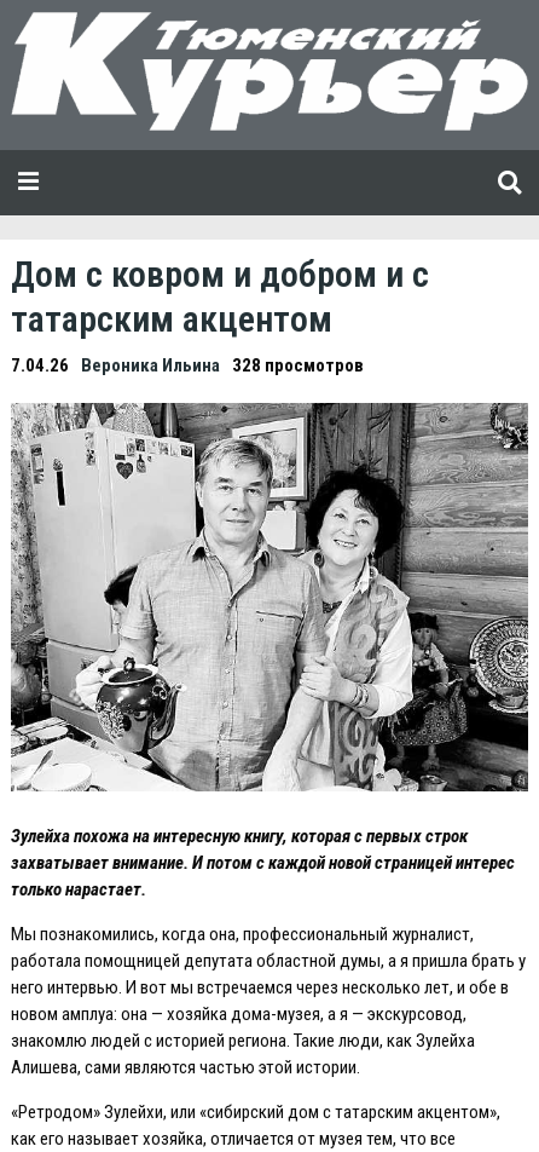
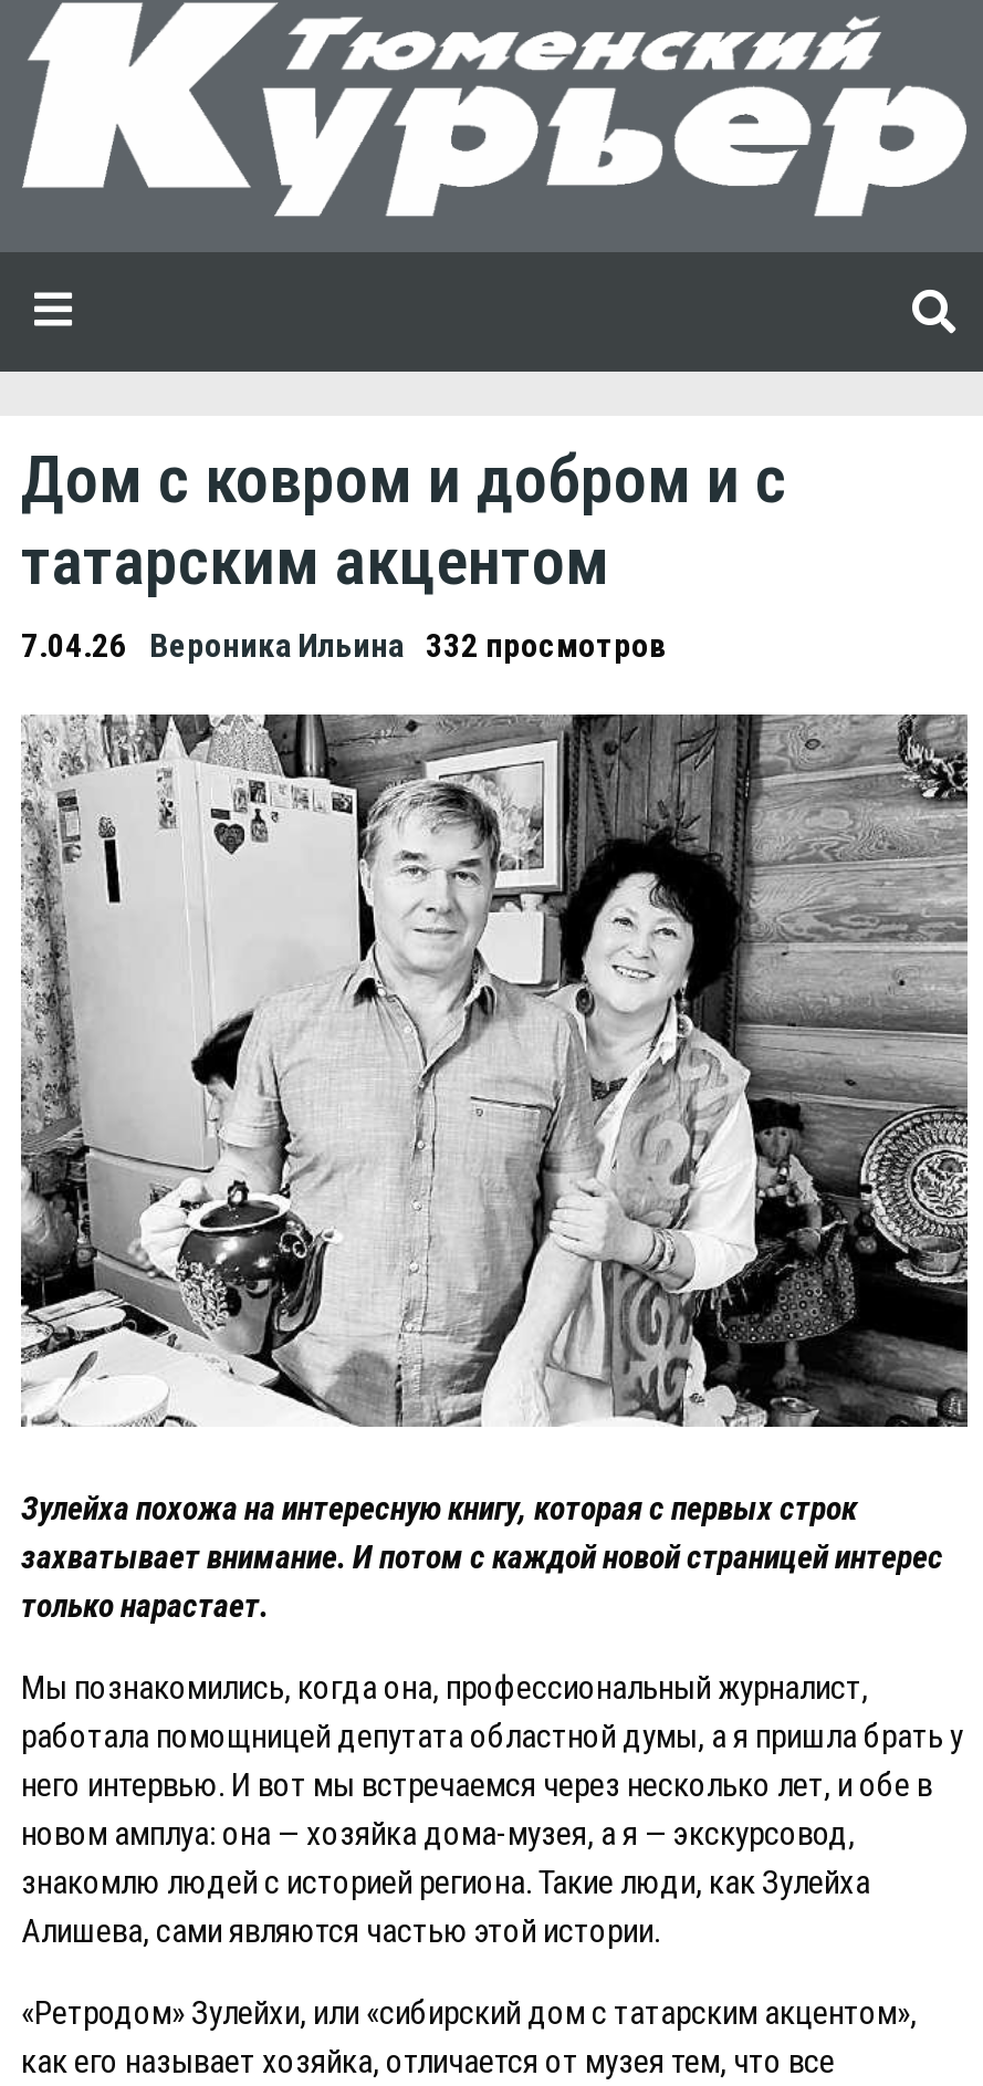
- 7.04.26 Вероника Ильина 328 просмотров
+ 7.04.26 Вероника Ильина 332 просмотров
